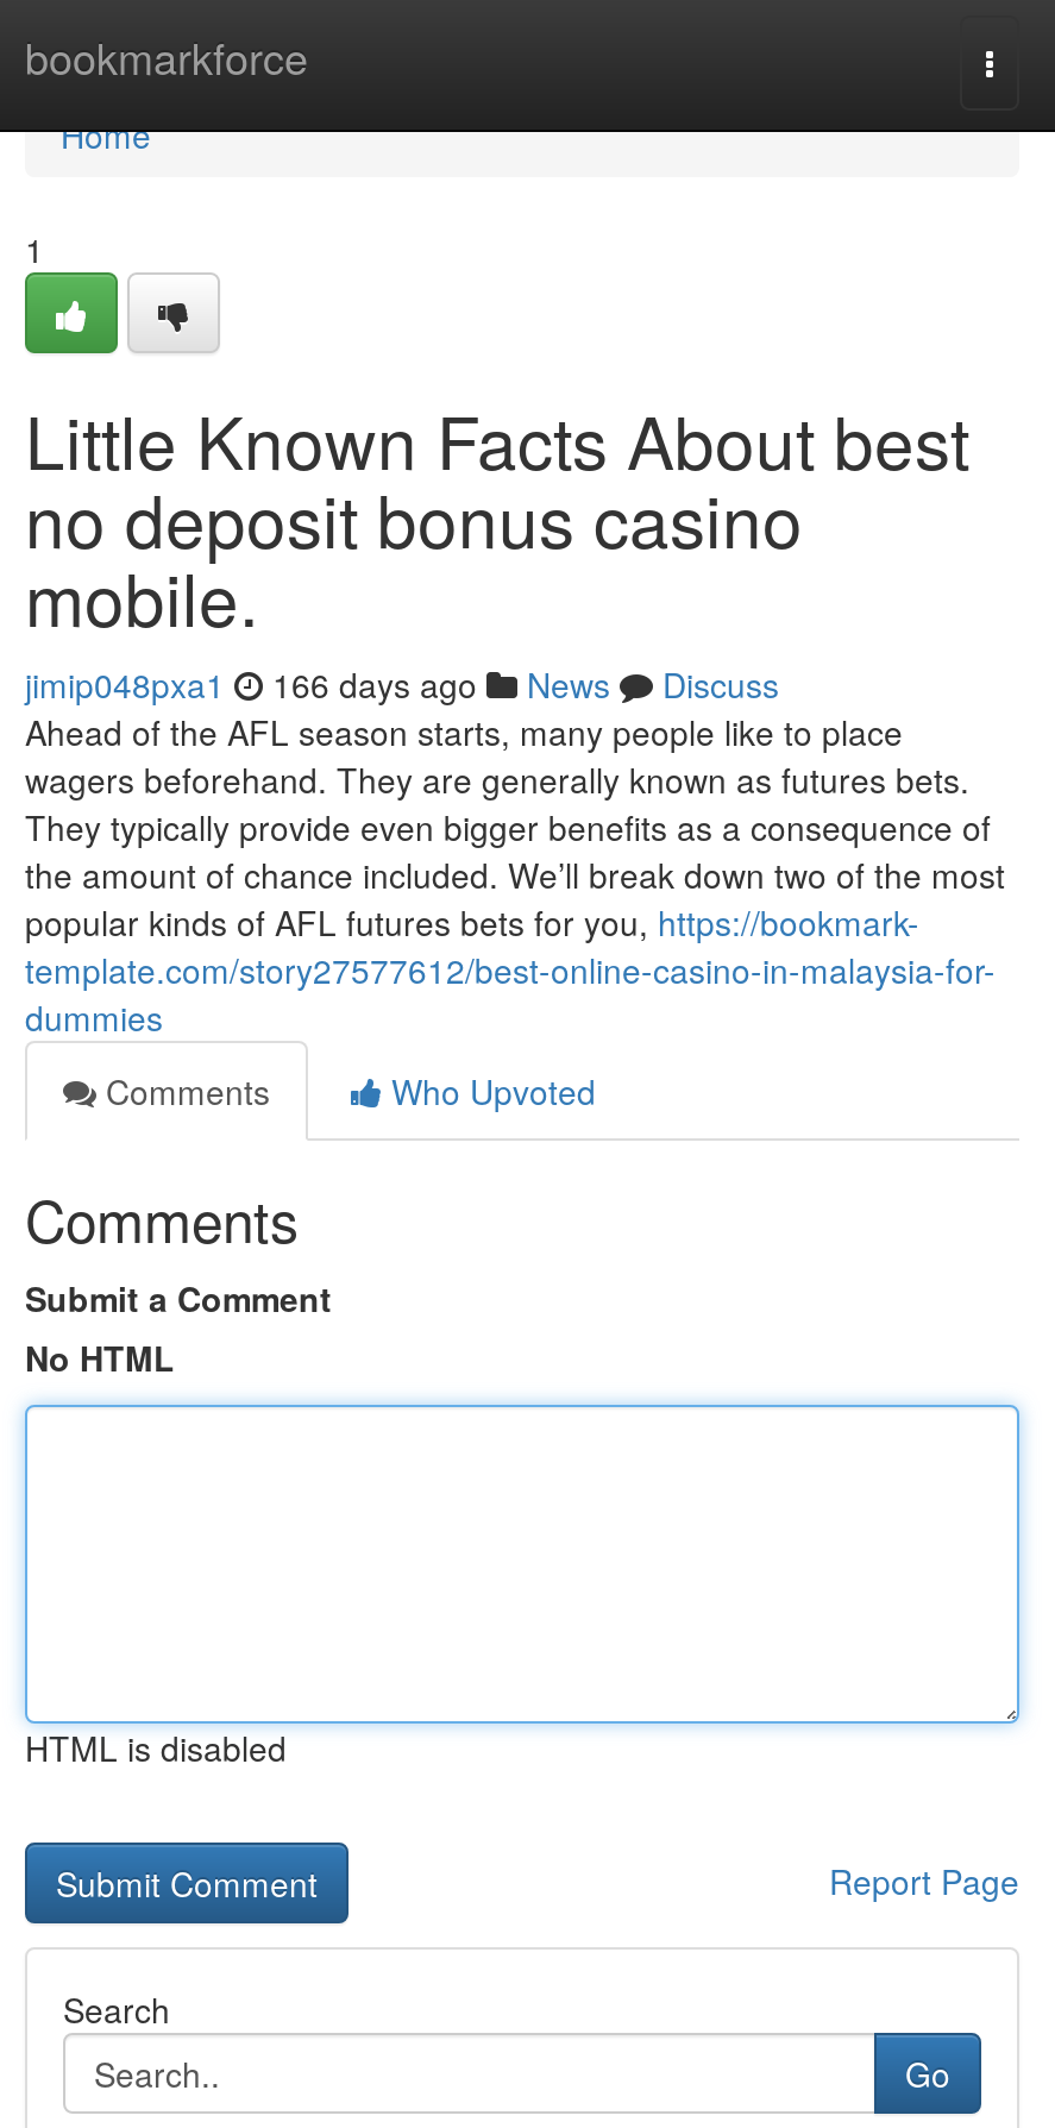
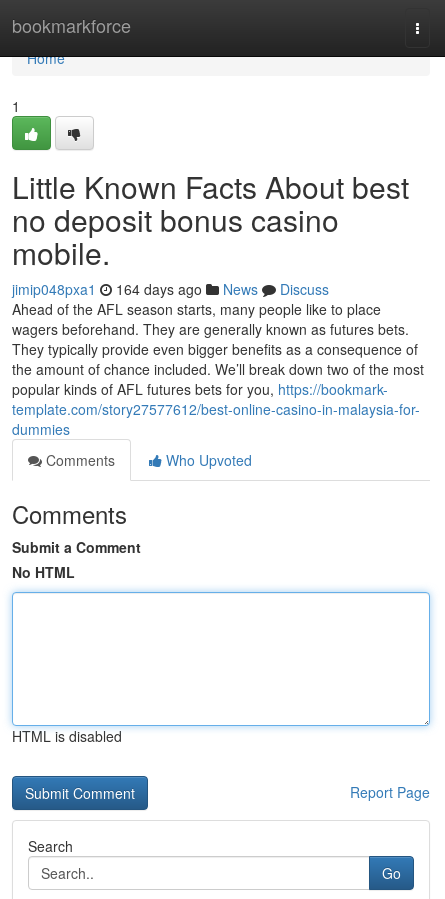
- jimip048pxa1 166 days ago News Discuss
+ jimip048pxa1 164 days ago News Discuss
